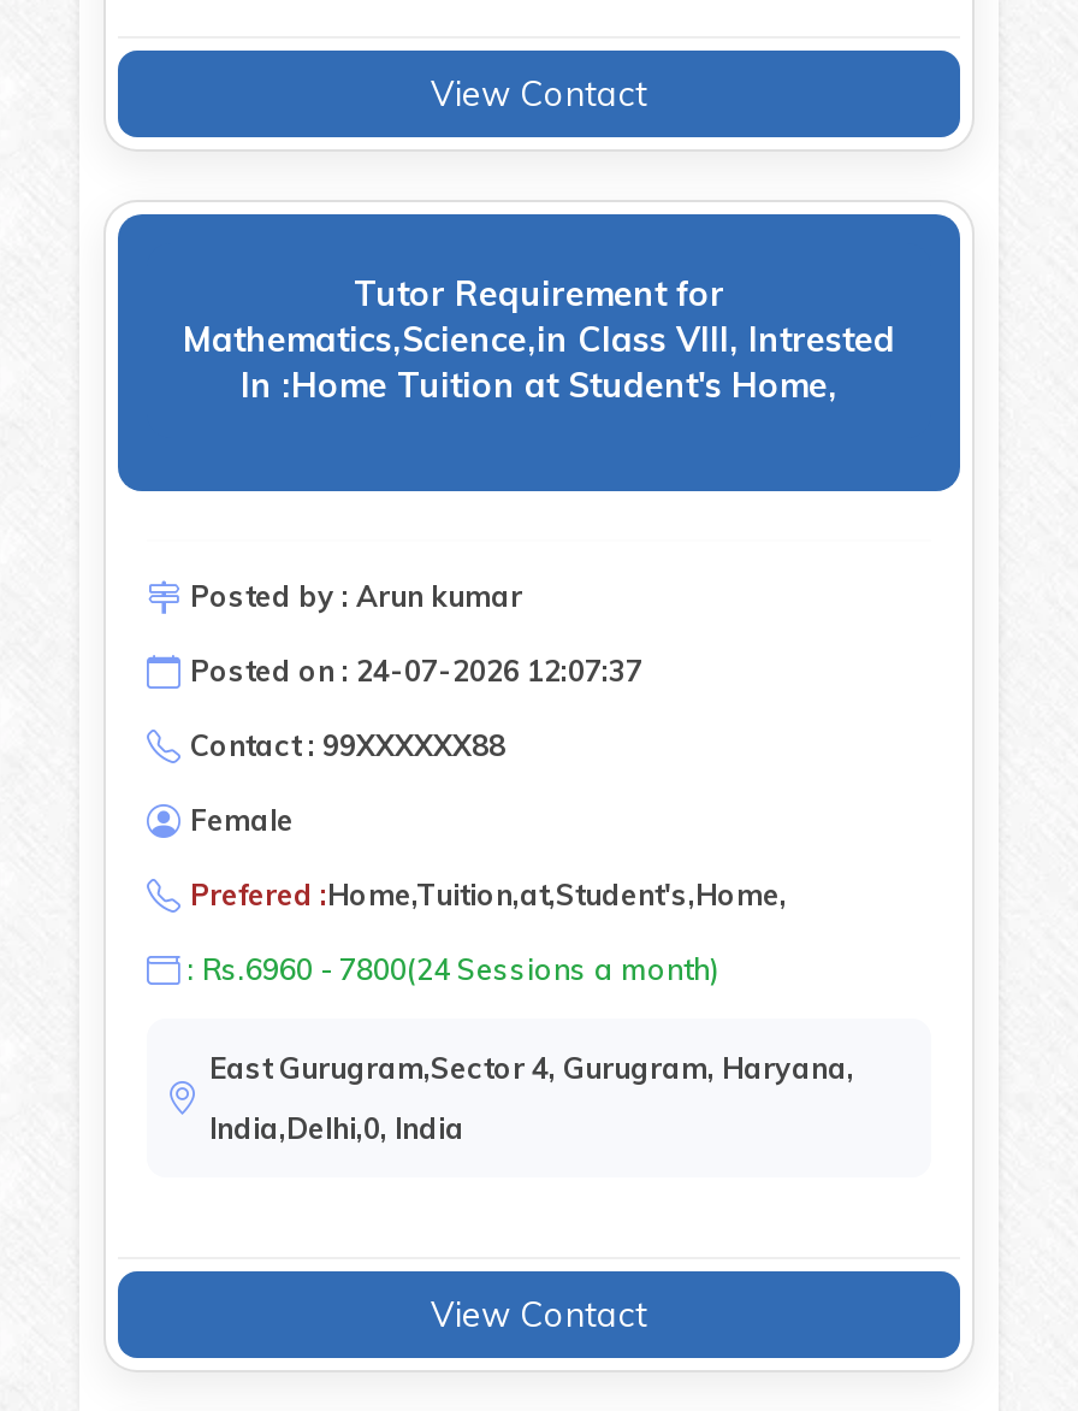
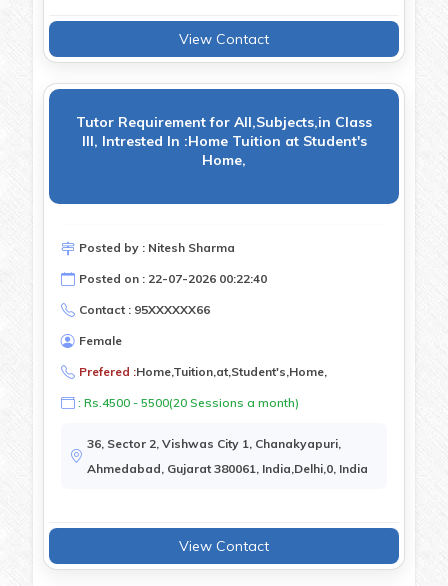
- Tutor Requirement for
- Mathematics,Science,in Class VIII, Intrested
- In :Home Tuition at Student's Home,
+ Tutor Requirement for All,Subjects,in Class
+ III, Intrested In :Home Tuition at Student's
+ Home,

- Posted by : Arun kumar
+ Posted by : Nitesh Sharma

- Posted on : 24-07-2026 12:07:37
+ Posted on : 22-07-2026 00:22:40

- Contact : 99XXXXXX88
+ Contact : 95XXXXXX66

- : Rs.6960 - 7800(24 Sessions a month)
+ : Rs.4500 - 5500(20 Sessions a month)

- East Gurugram,Sector 4, Gurugram, Haryana,
+ 36, Sector 2, Vishwas City 1, Chanakyapuri,

- India,Delhi,0, India
+ Ahmedabad, Gujarat 380061, India,Delhi,0, India
